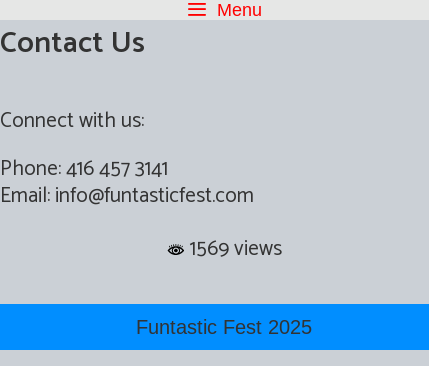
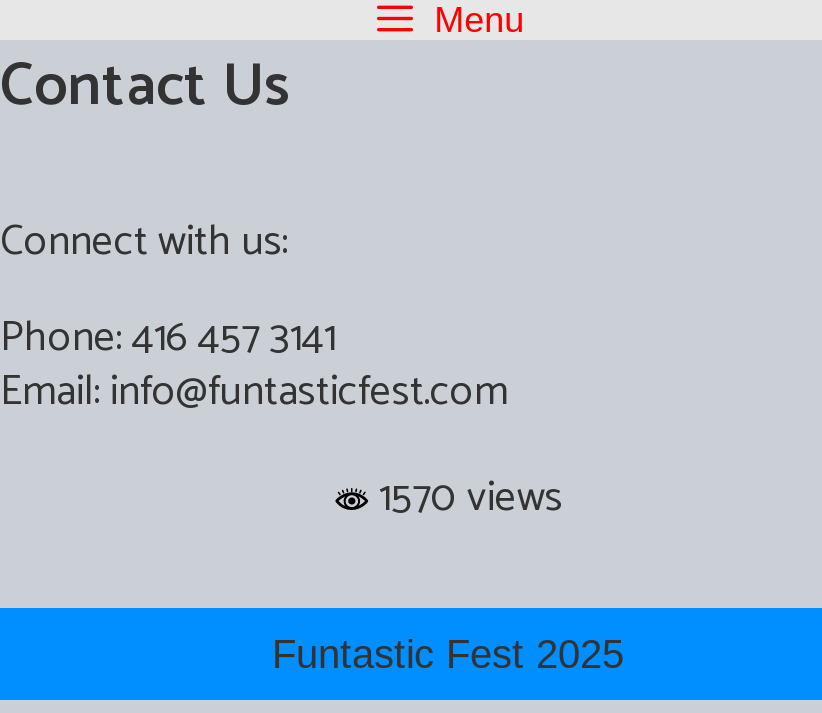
- 1569 views
+ 1570 views
